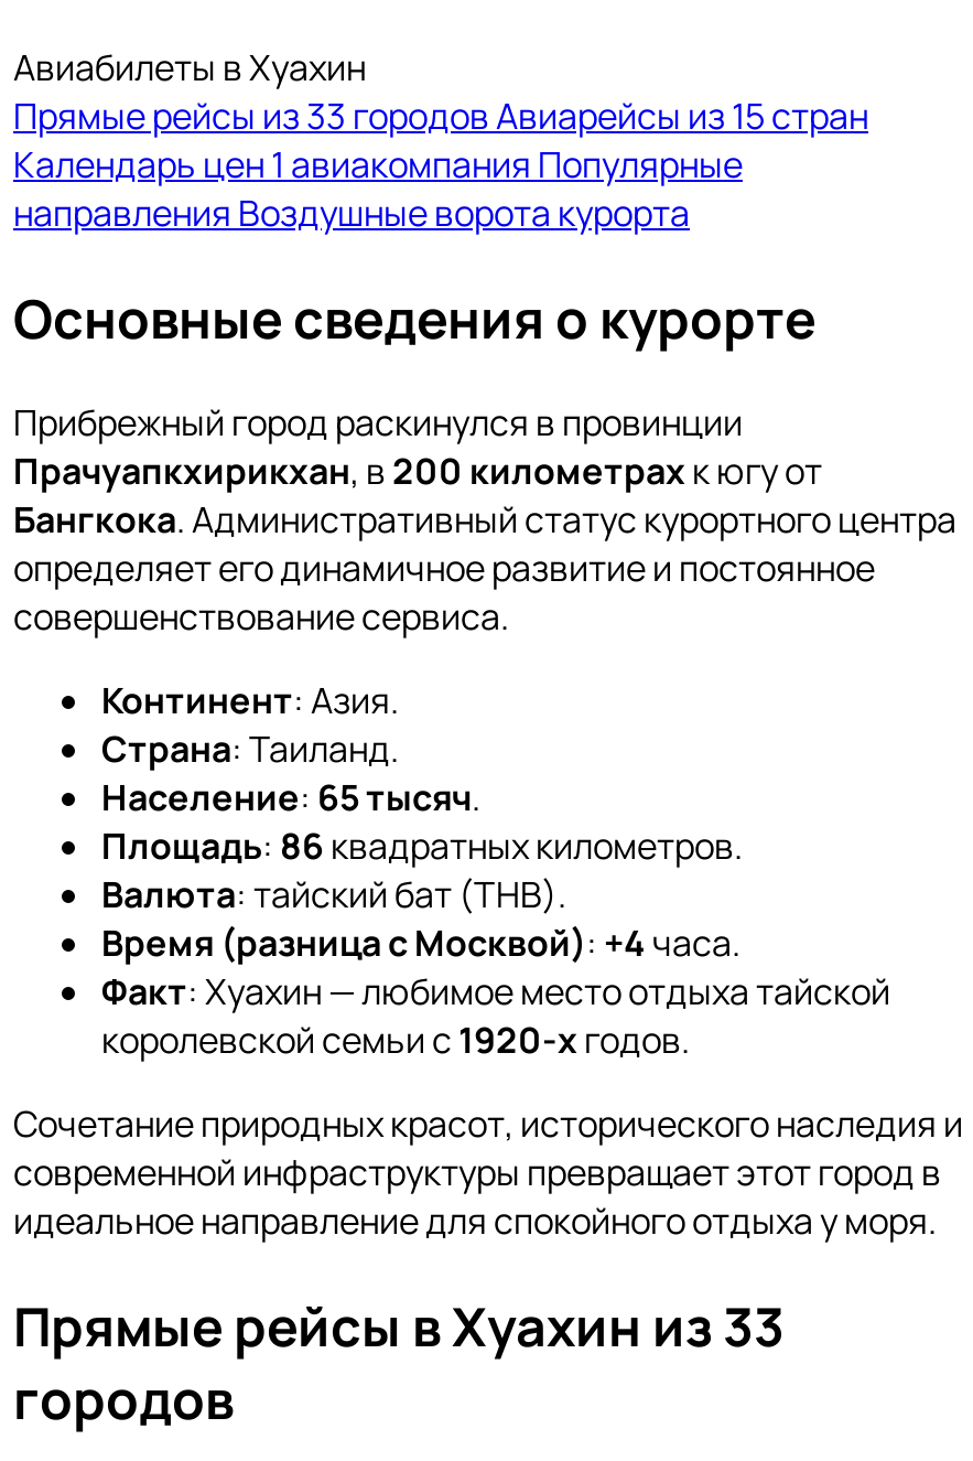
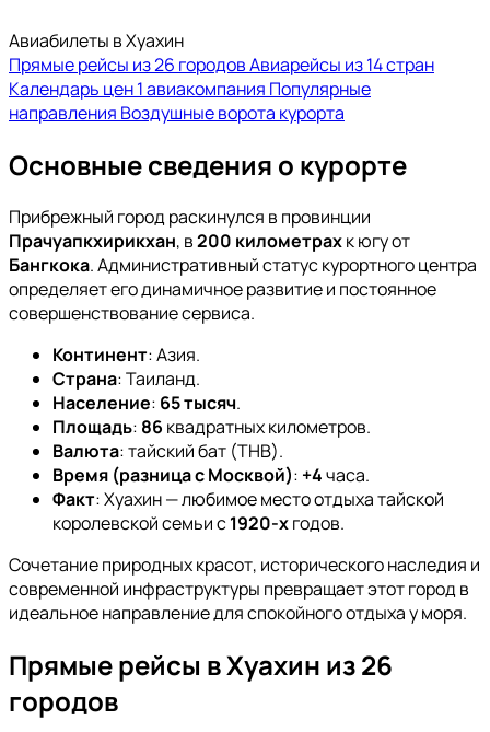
- Прямые рейсы из 33 городов Авиарейсы из 15 стран
+ Прямые рейсы из 26 городов Авиарейсы из 14 стран

- Прямые рейсы в Хуахин из 33
+ Прямые рейсы в Хуахин из 26
